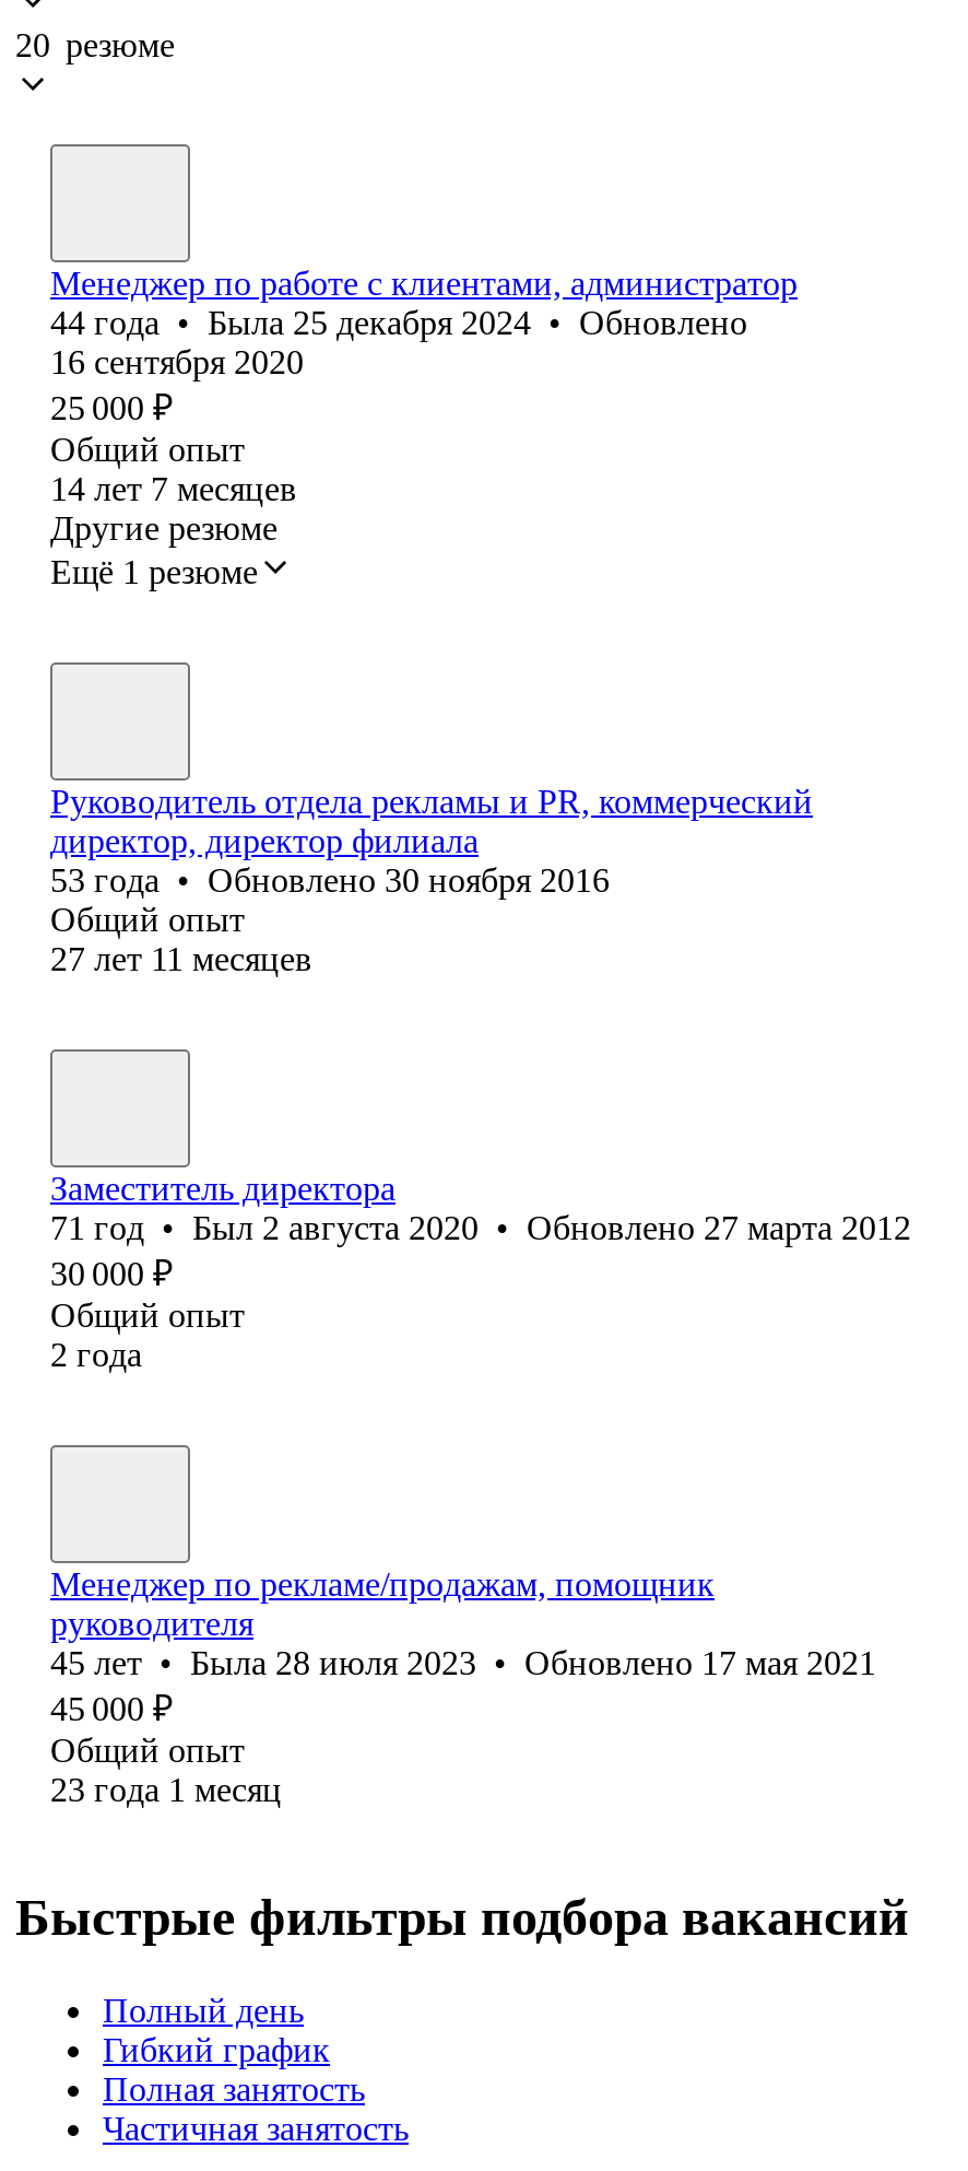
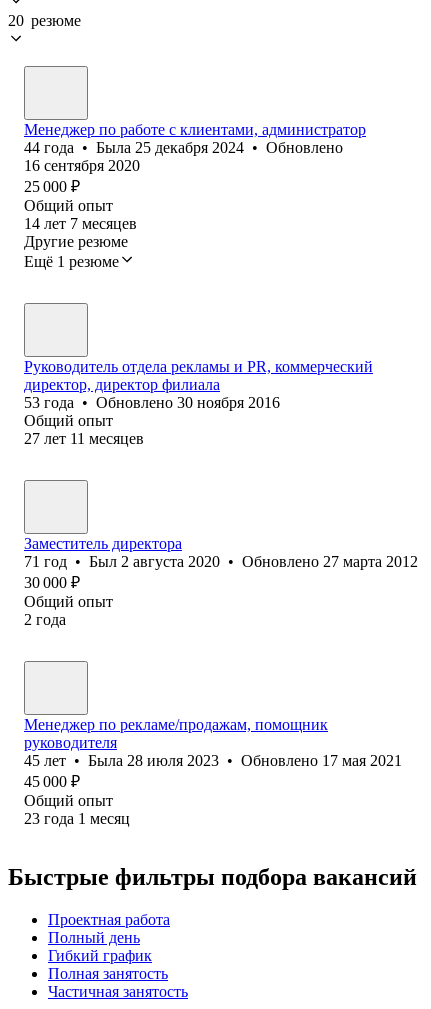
+ Проектная работа
